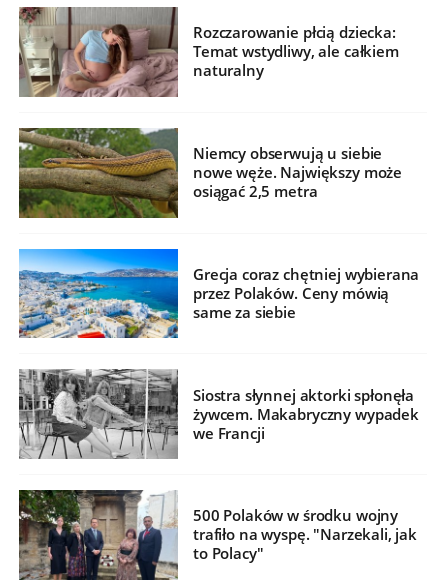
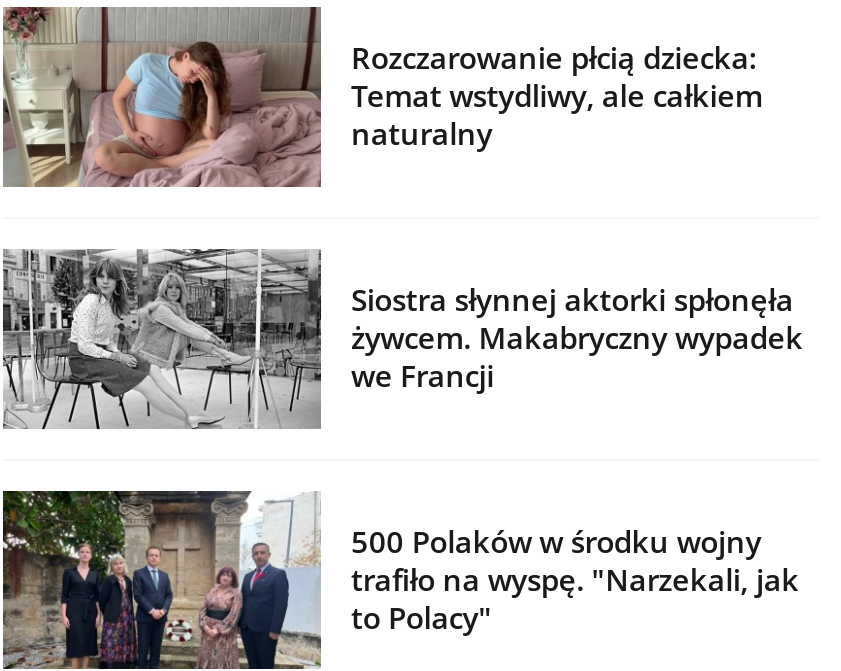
- [image]
- Niemcy obserwują u siebie
- nowe węże. Największy może
- osiągać 2,5 metra

- [image]
- Grecja coraz chętniej wybierana
- przez Polaków. Ceny mówią
- same za siebie
